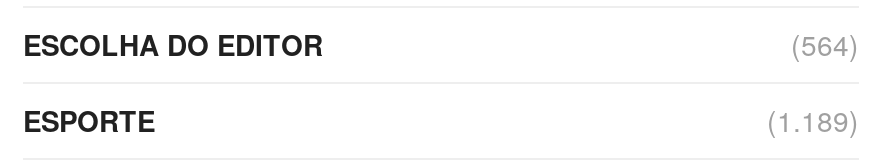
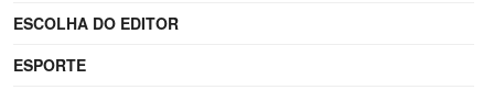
- (564)

- (1.189)
